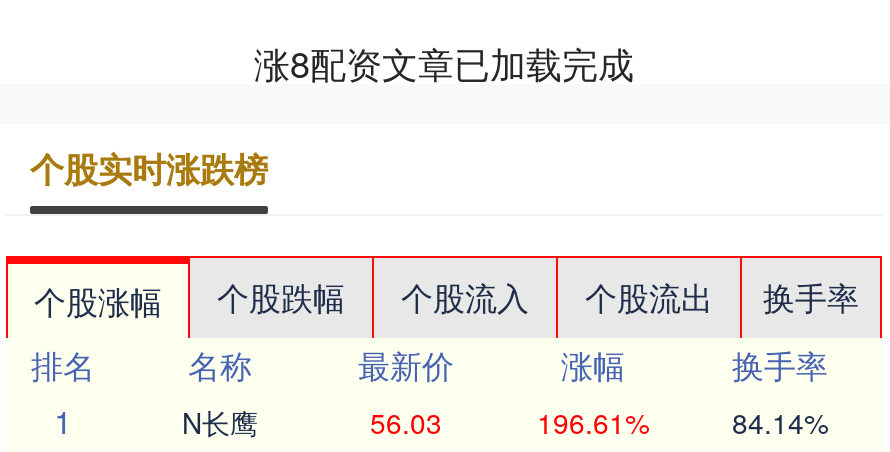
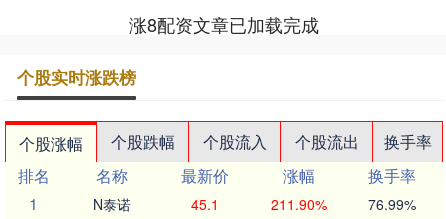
- N长鹰
+ N泰诺

- 56.03
+ 45.1

- 196.61%
+ 211.90%

- 84.14%
+ 76.99%
